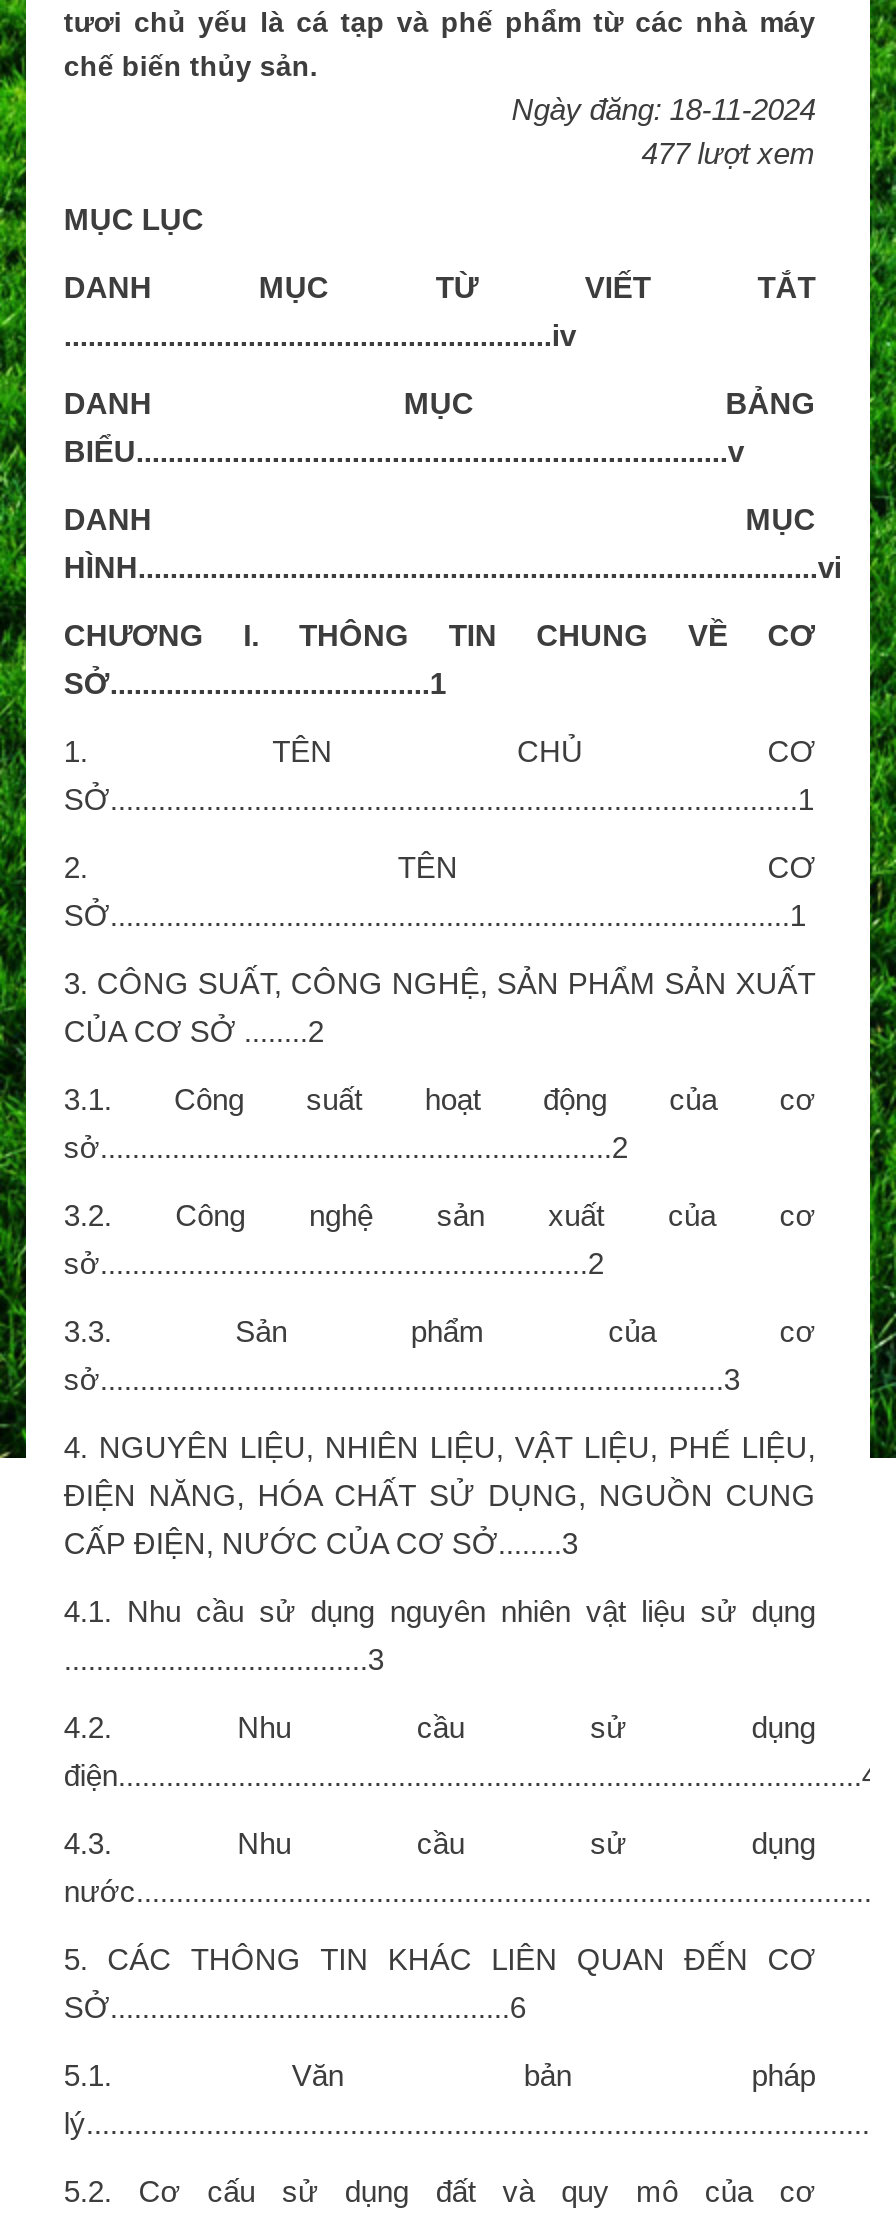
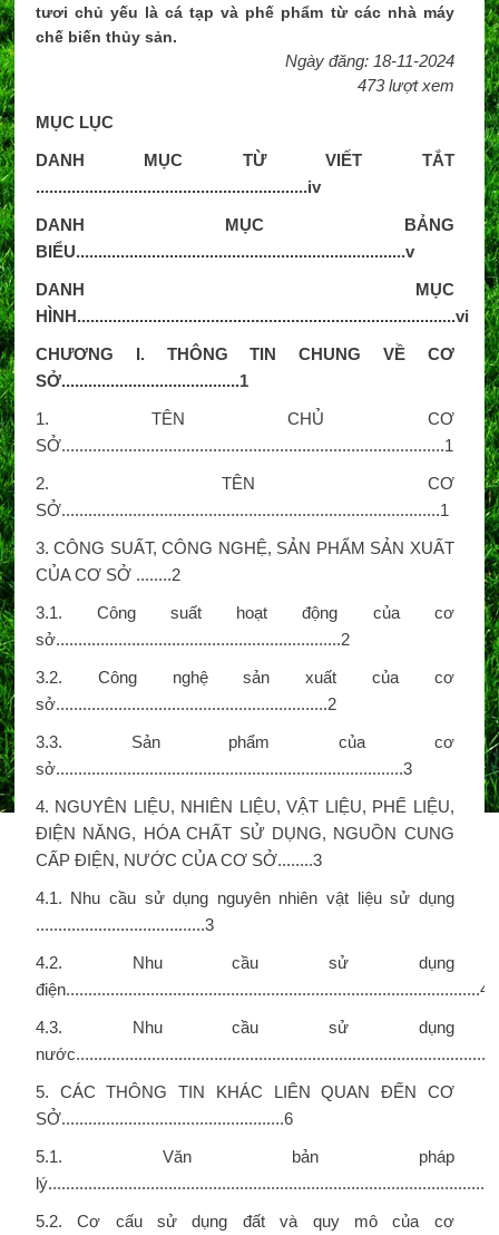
- 477 lượt xem
+ 473 lượt xem
